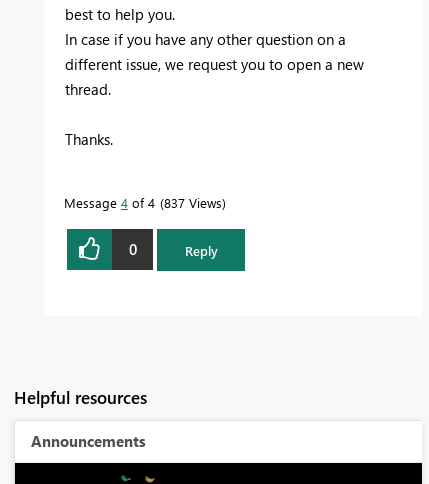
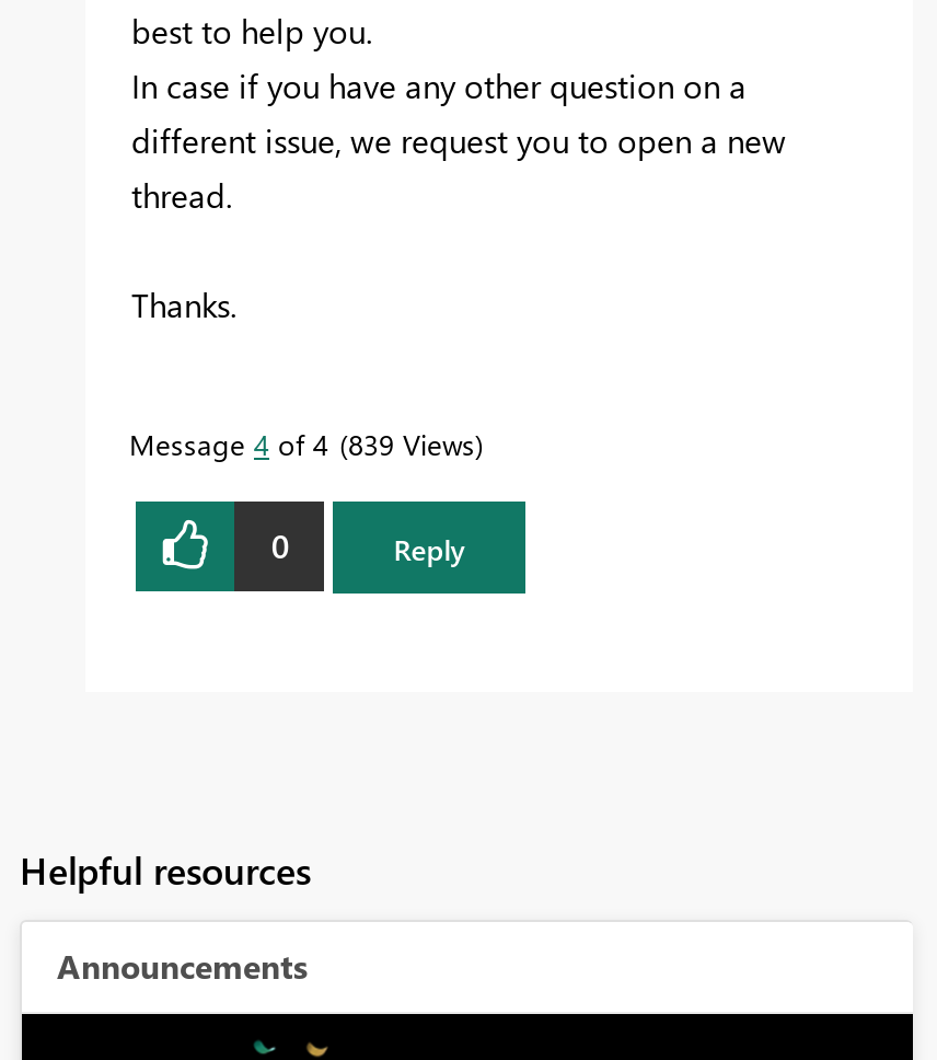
- Message 4 of 4 837 Views
+ Message 4 of 4 839 Views
